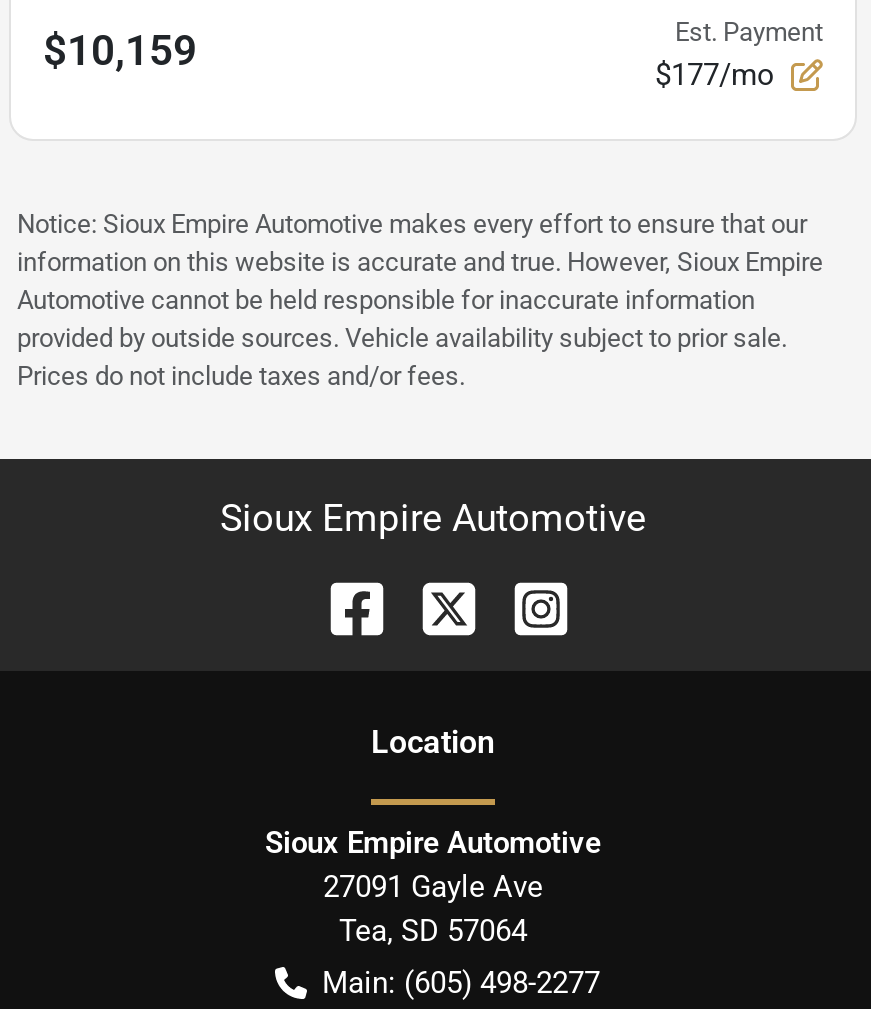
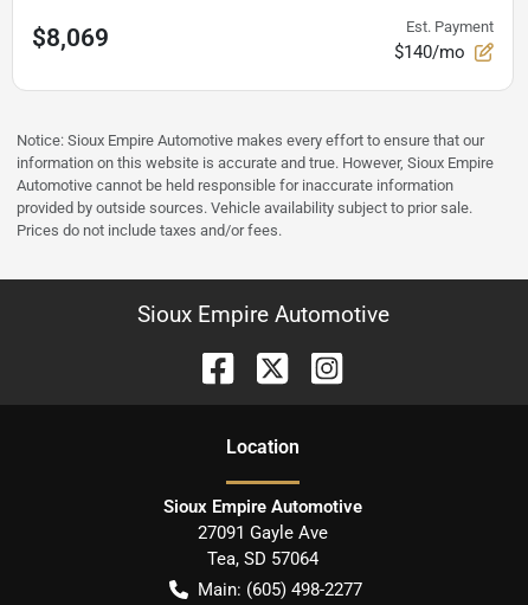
- $10,159
+ $8,069

- $177/mo
+ $140/mo
